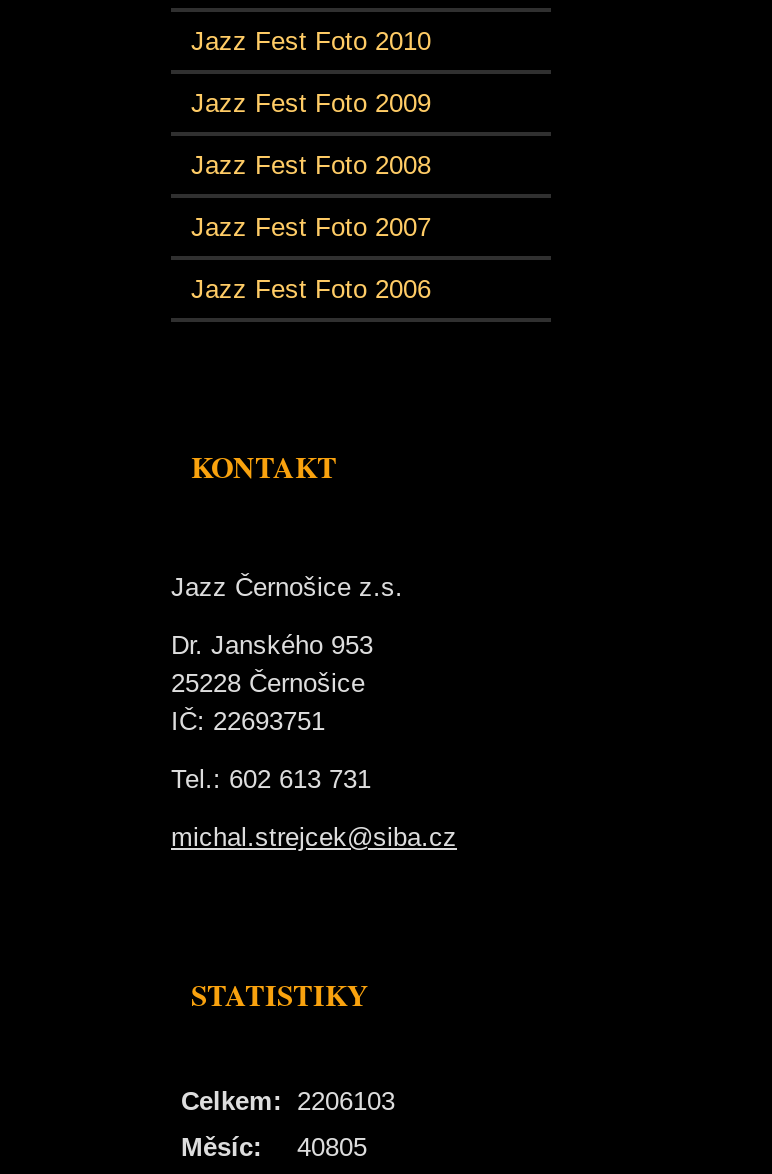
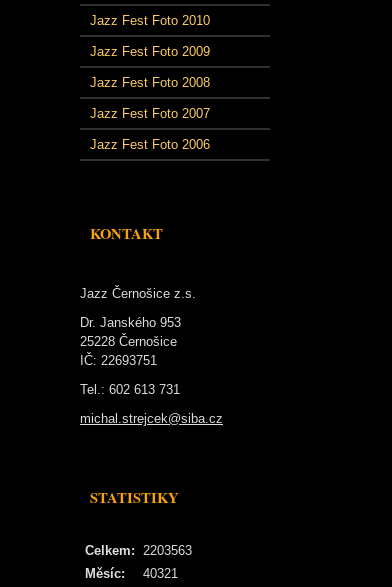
- Celkem: 2206103
+ Celkem: 2203563

- Měsíc: 40805
+ Měsíc: 40321
